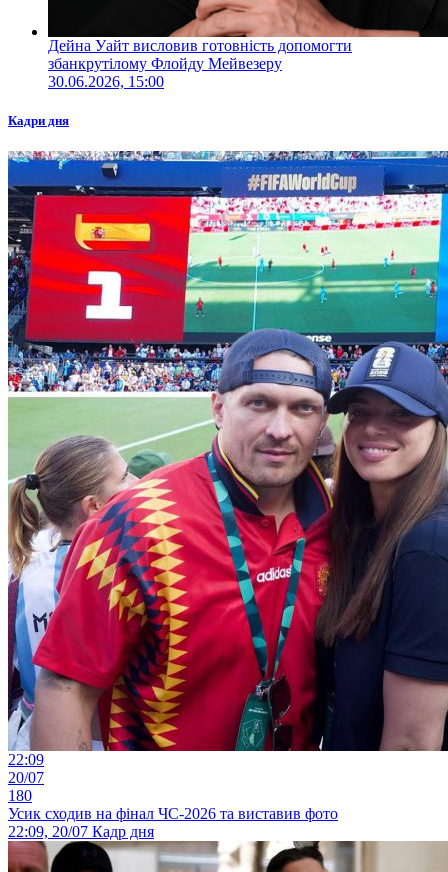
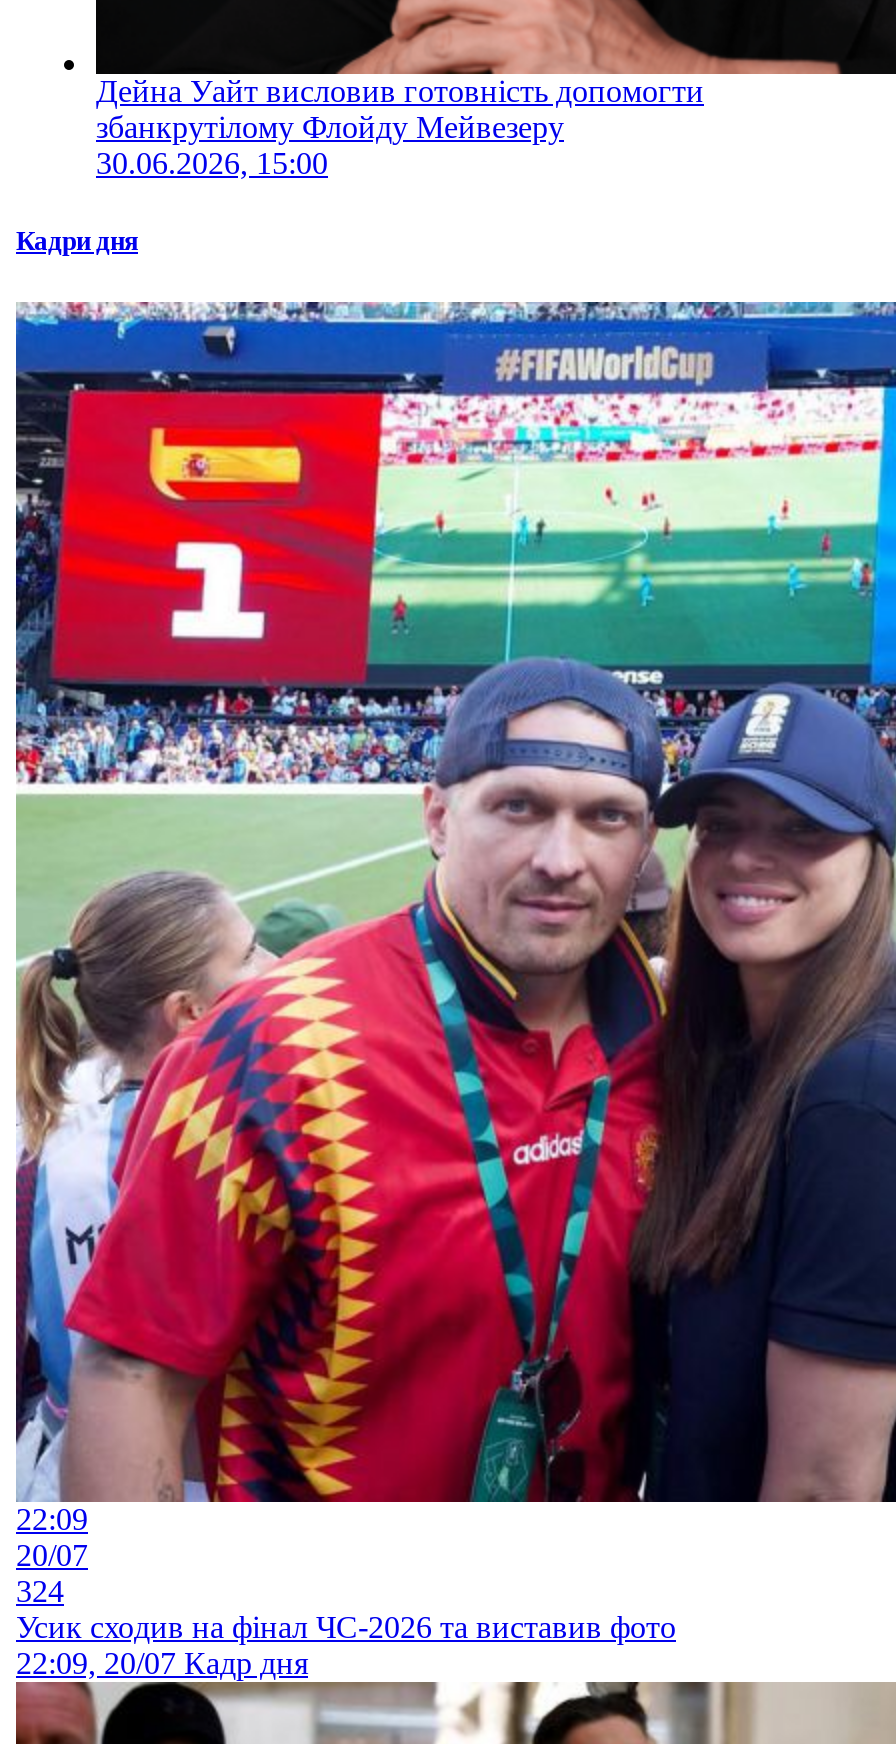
- 180
+ 324
